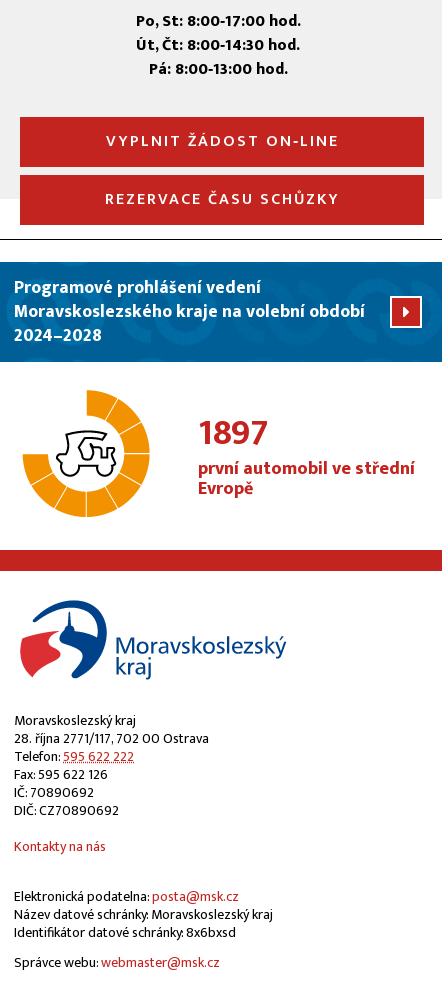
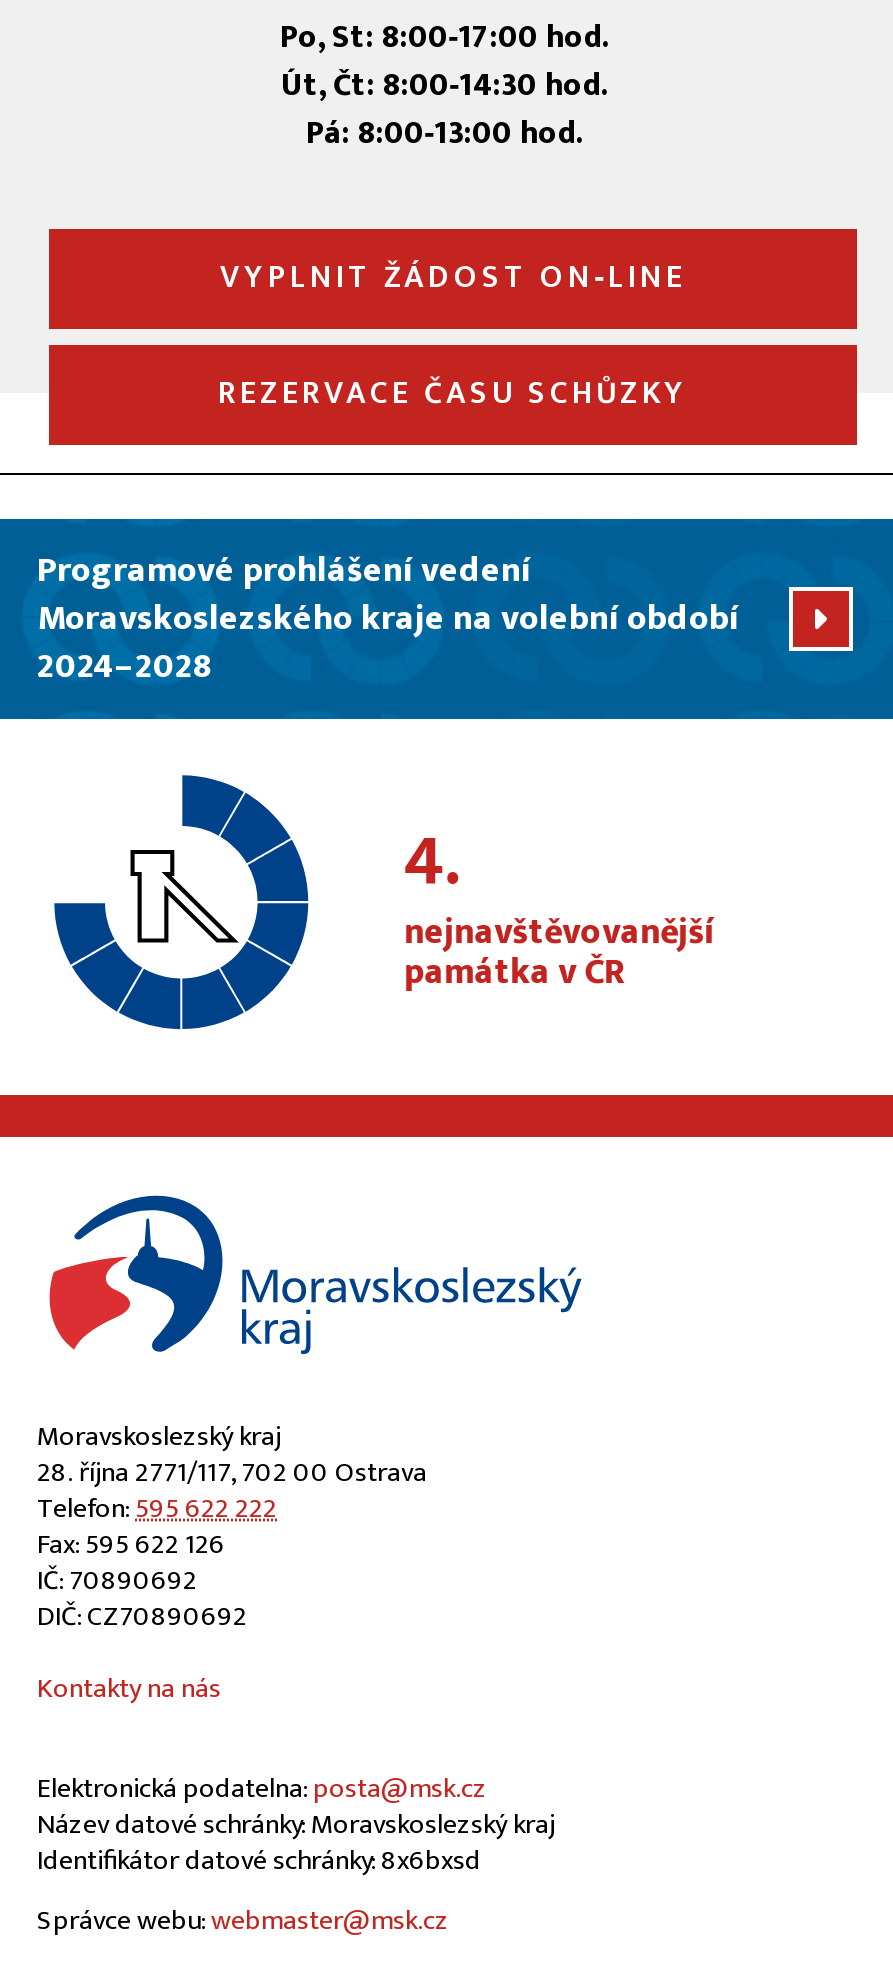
- [image]
+ [image]

- 1897
- první automobil ve střední
- Evropě
+ 4.
+ nejnavštěvovanější
+ památka v ČR
